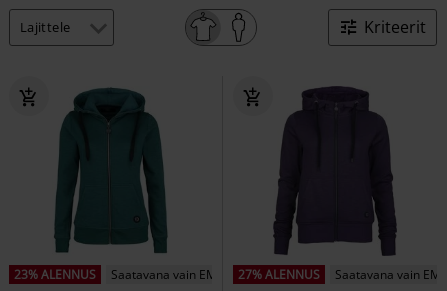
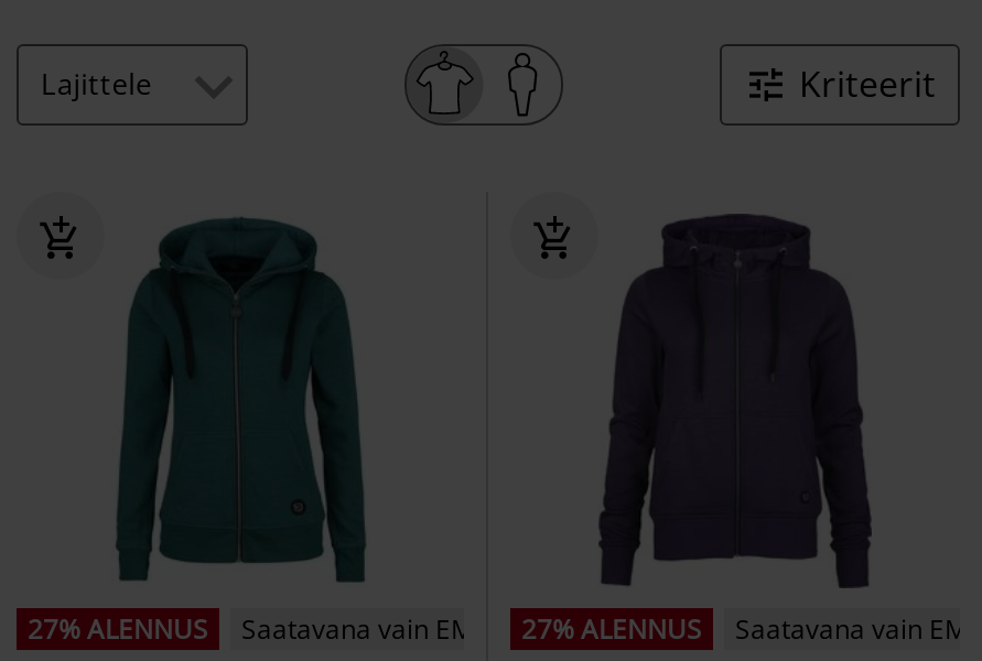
- 23% ALENNUS
+ 27% ALENNUS
